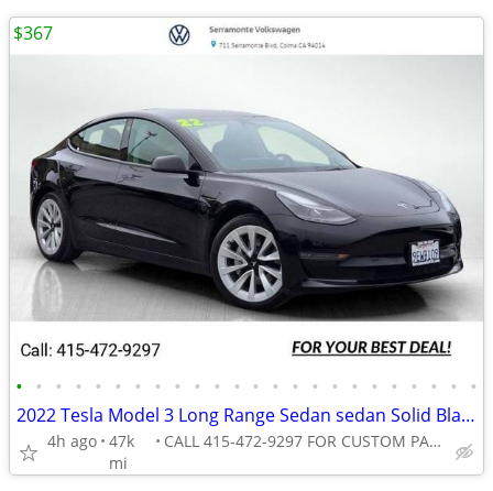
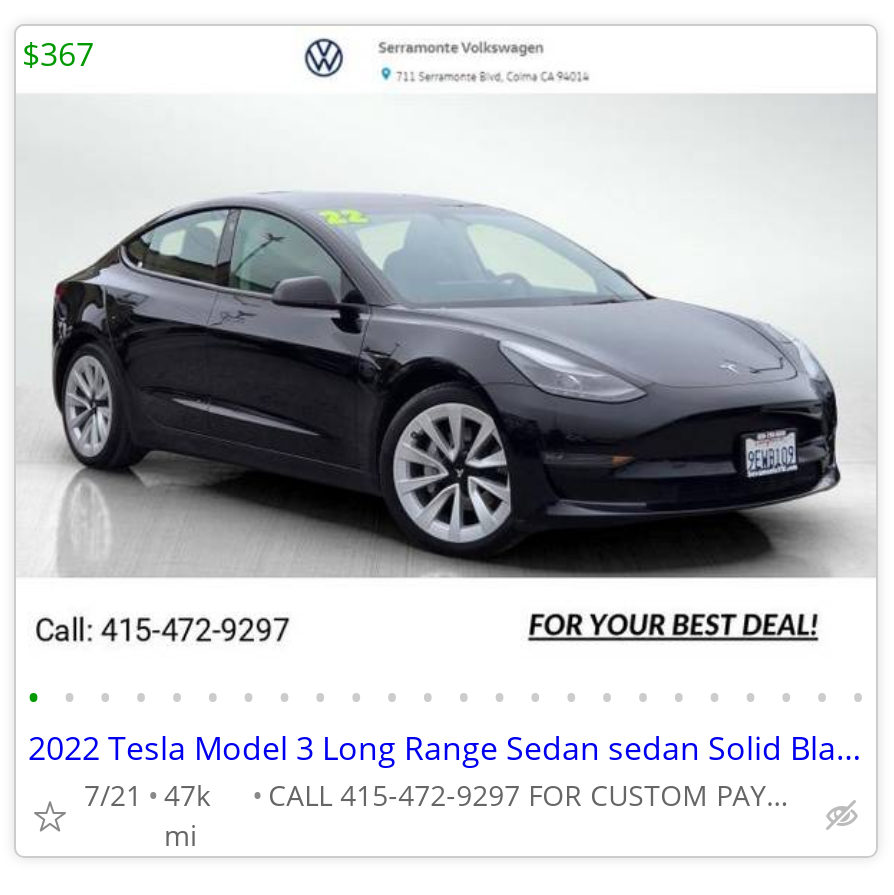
- 4h ago 47k
+ 7/21 47k
